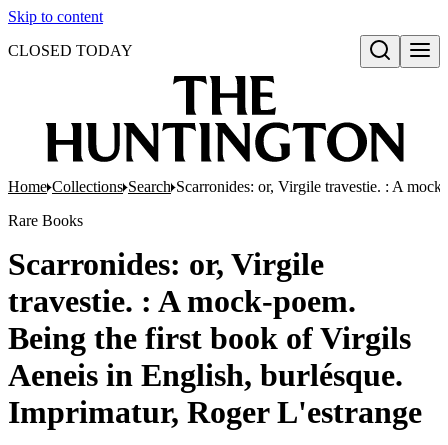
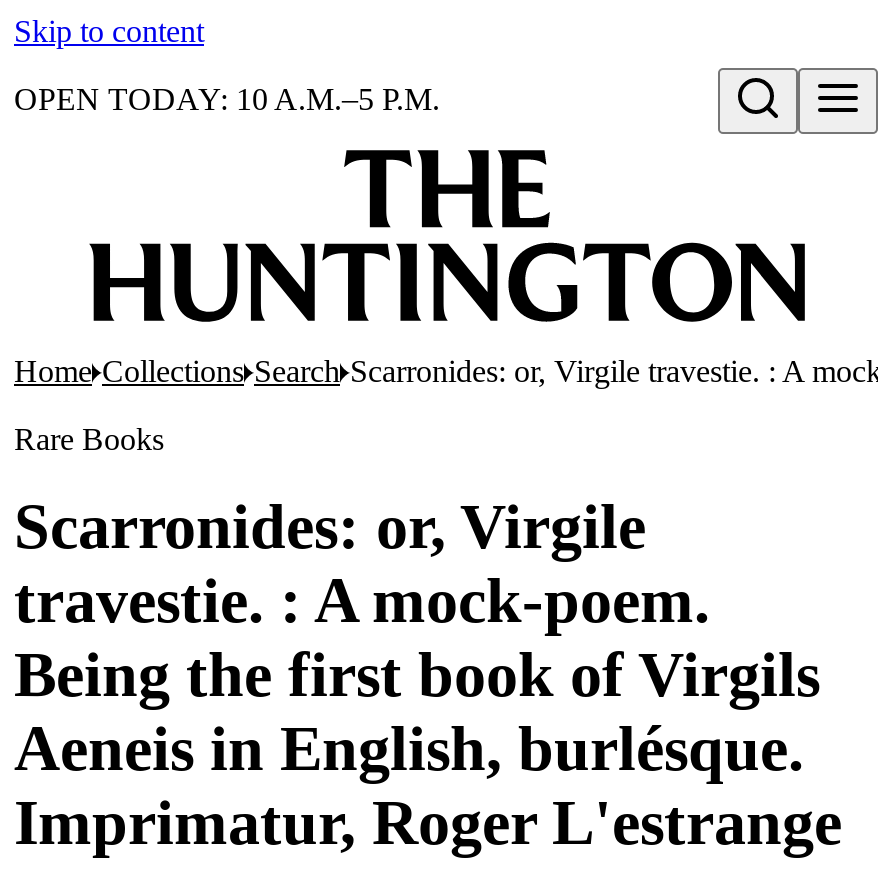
- CLOSED TODAY
+ OPEN TODAY: 10 A.M.–5 P.M.
